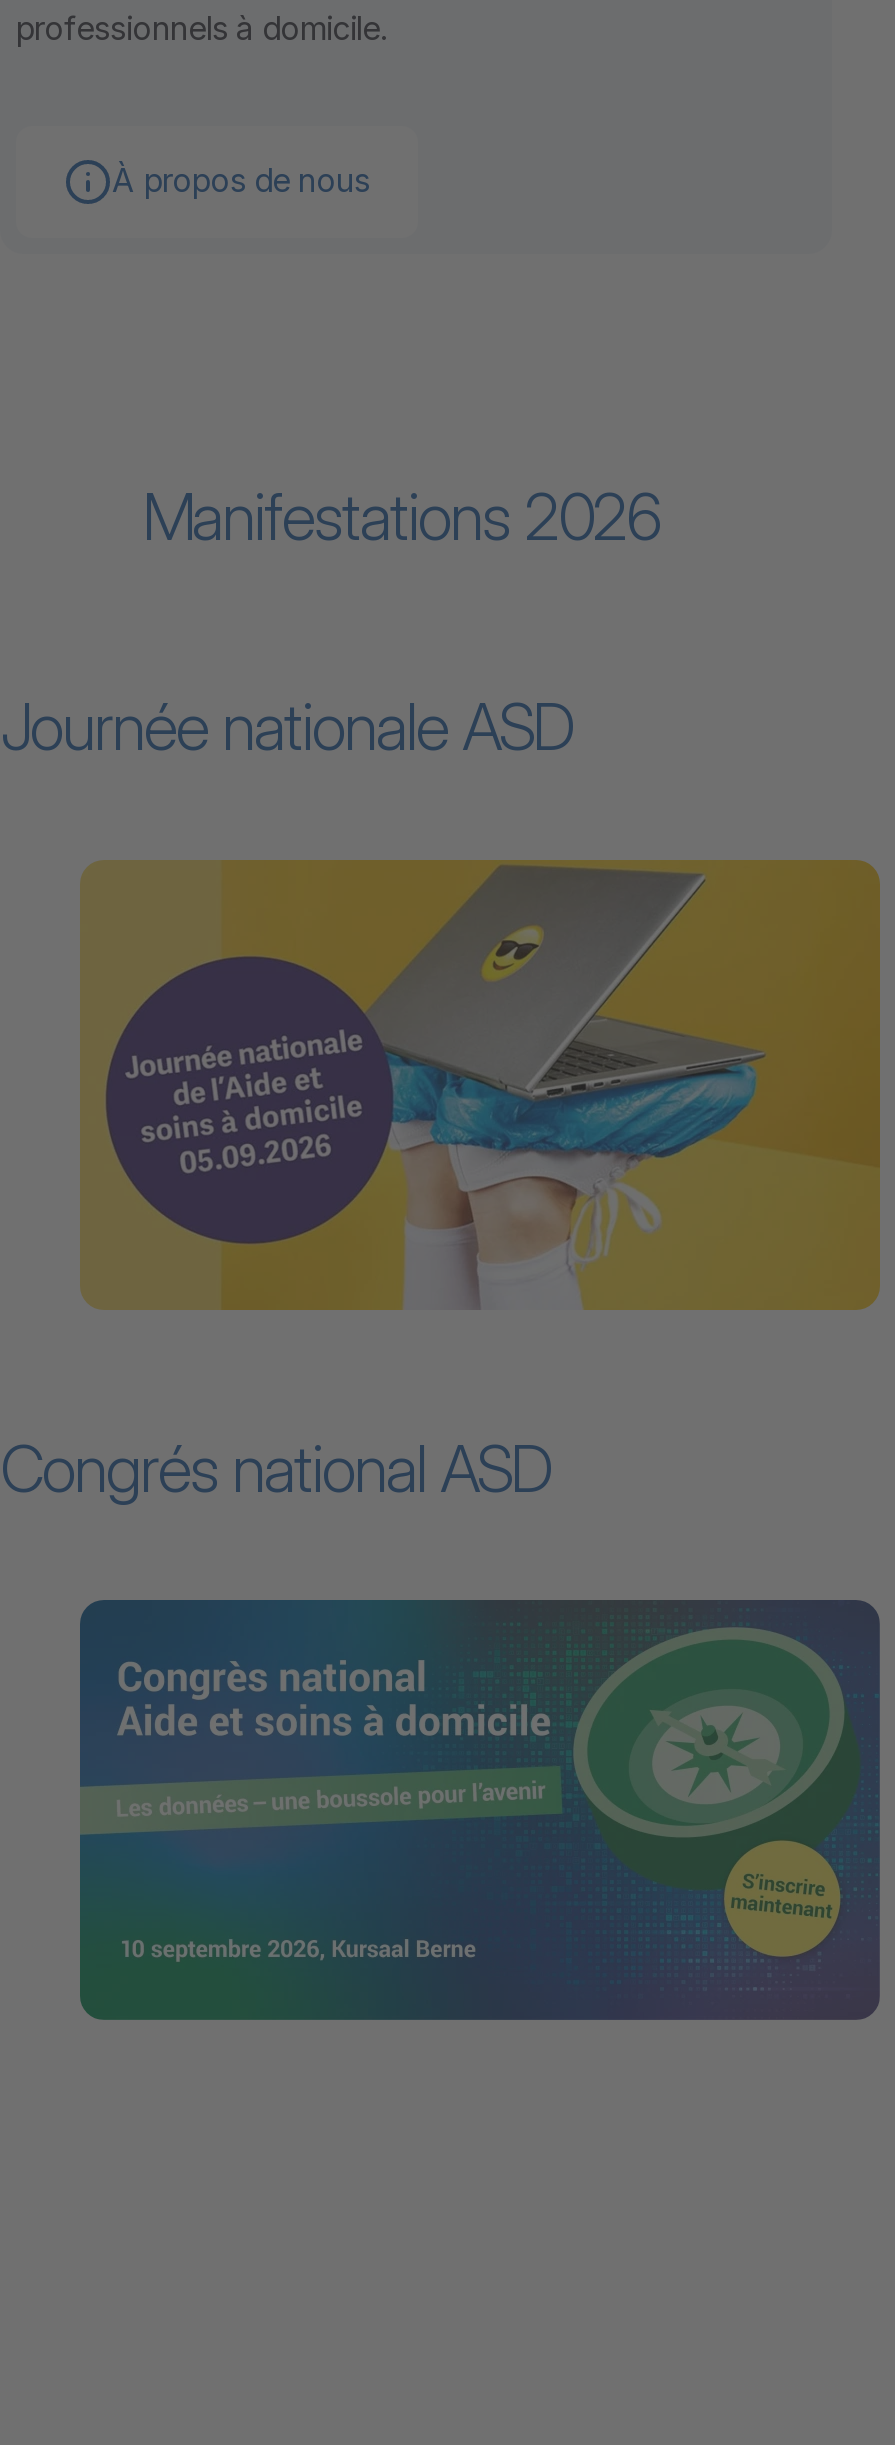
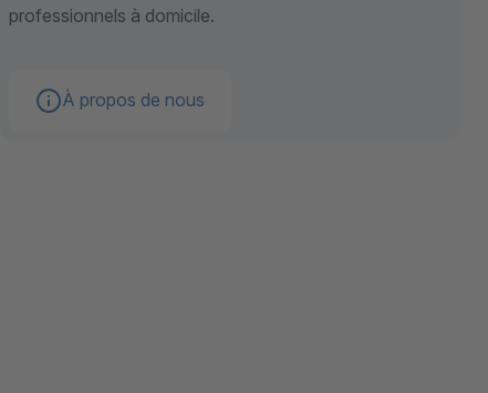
- Manifestations 2026
- Journée nationale ASD

- [image]

- Congrés national ASD

- [image]
